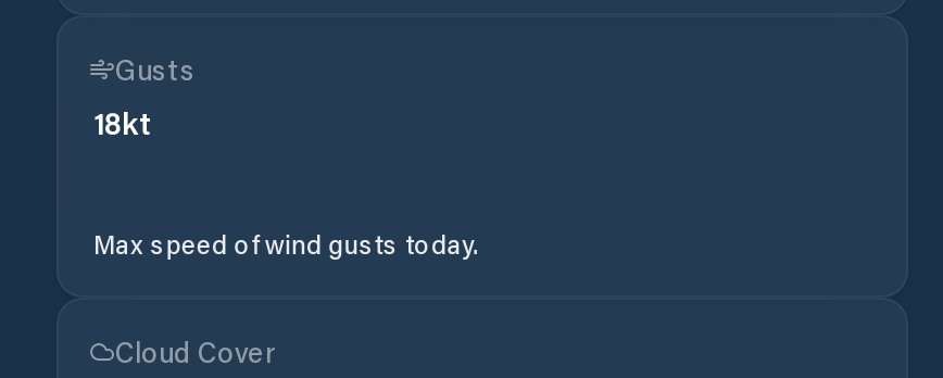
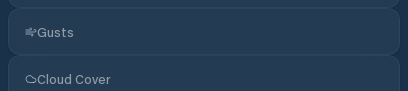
- 18kt
- Max speed of wind gusts today.
